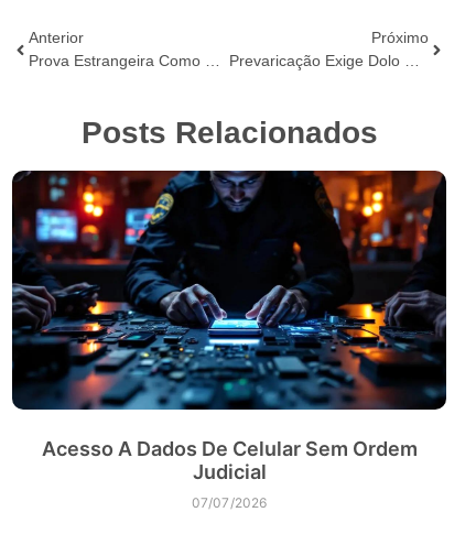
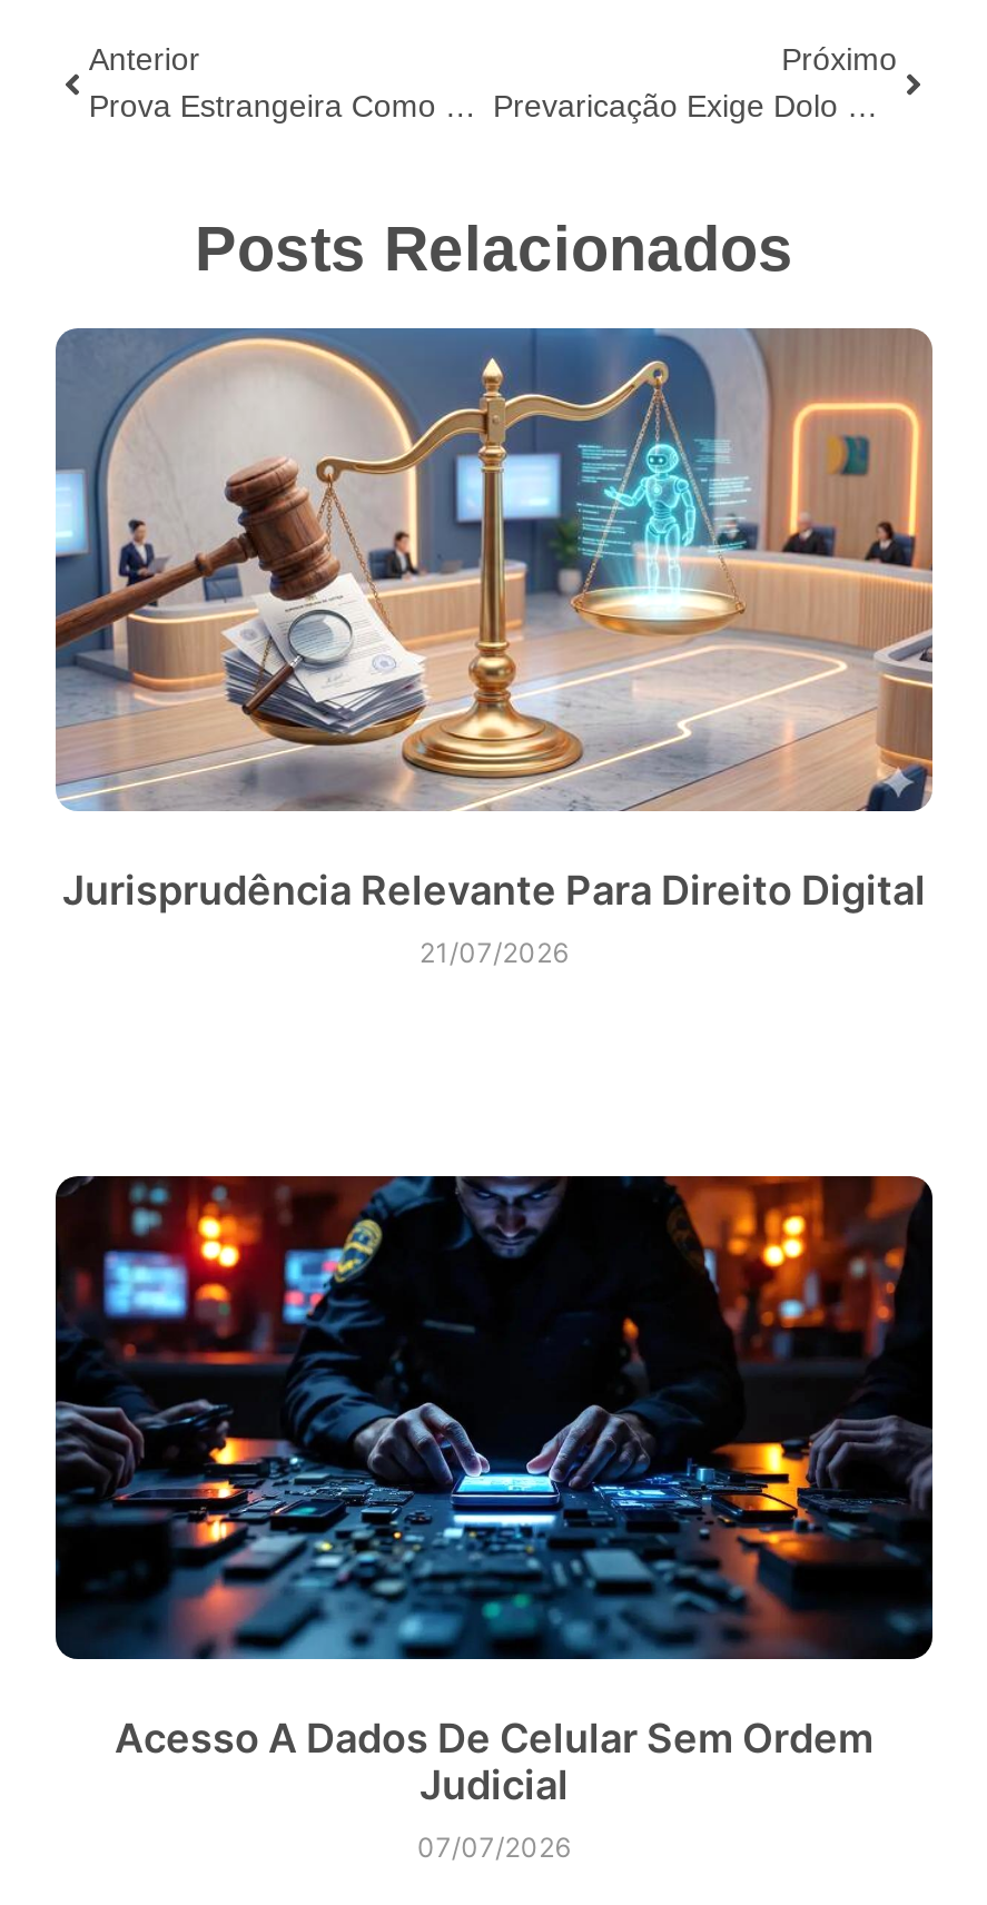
+ [image]
+ Jurisprudência Relevante Para Direito Digital
+ 21/07/2026
